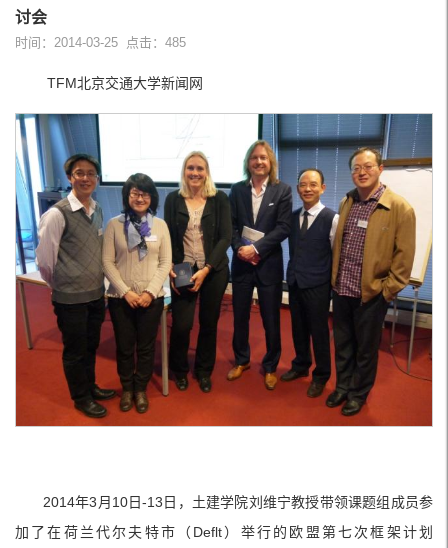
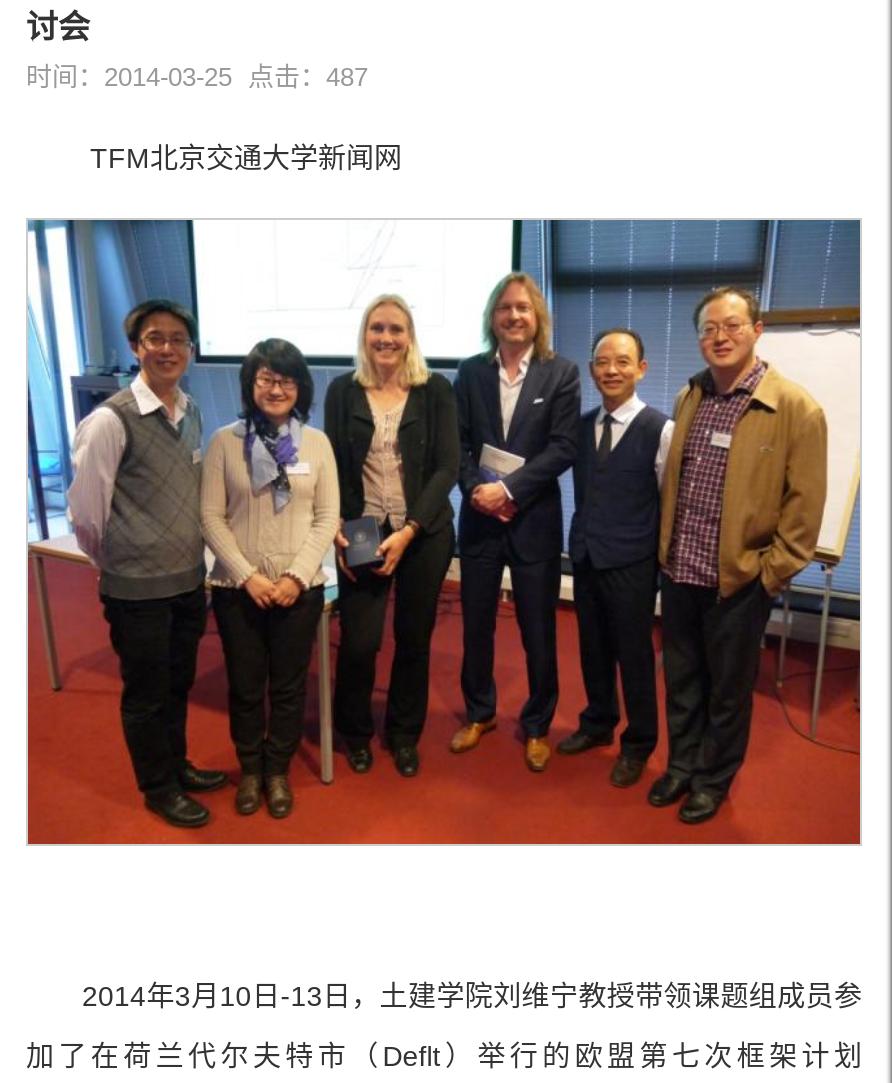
- 时间：2014-03-25 点击：485
+ 时间：2014-03-25 点击：487
